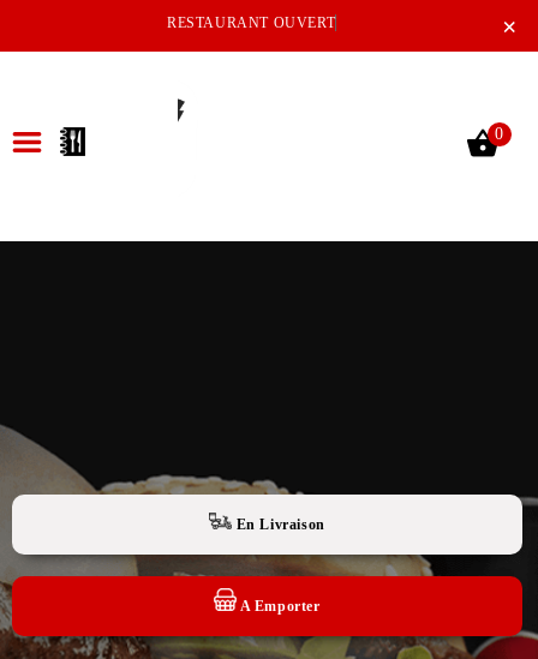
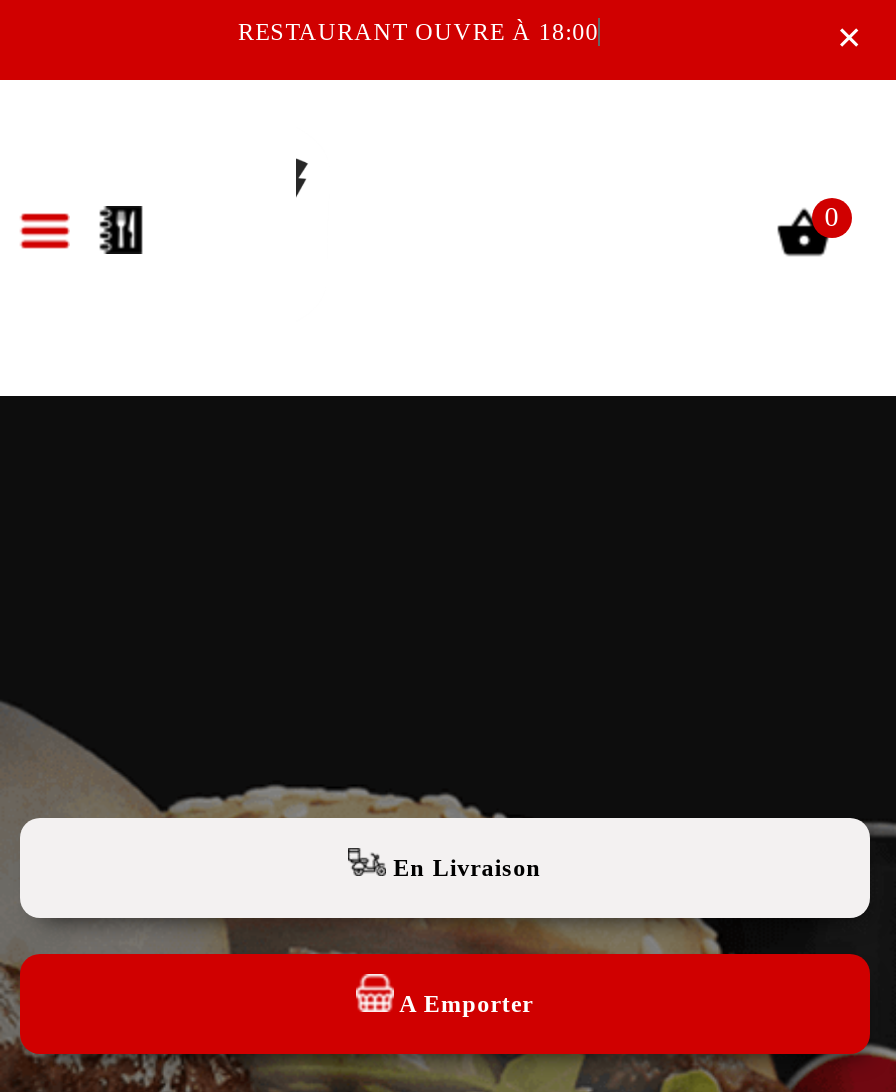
- RESTAURANT OUVERT
+ RESTAURANT OUVRE À 18:00
